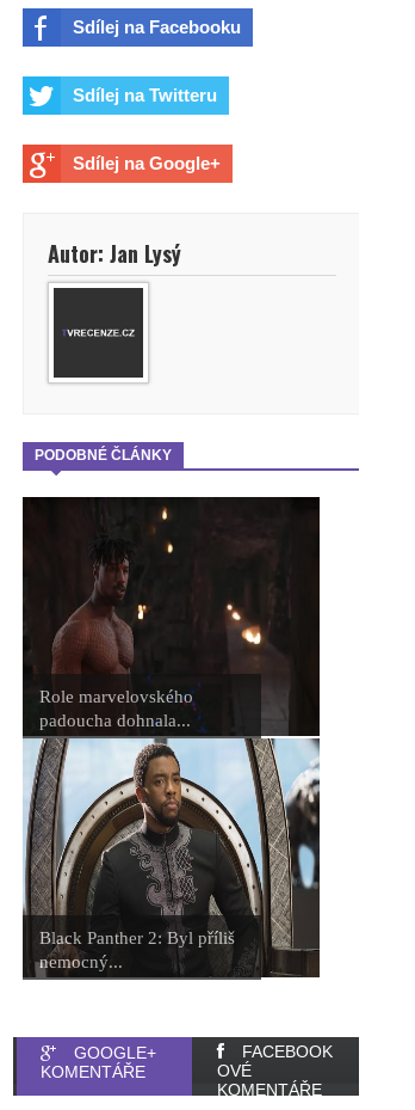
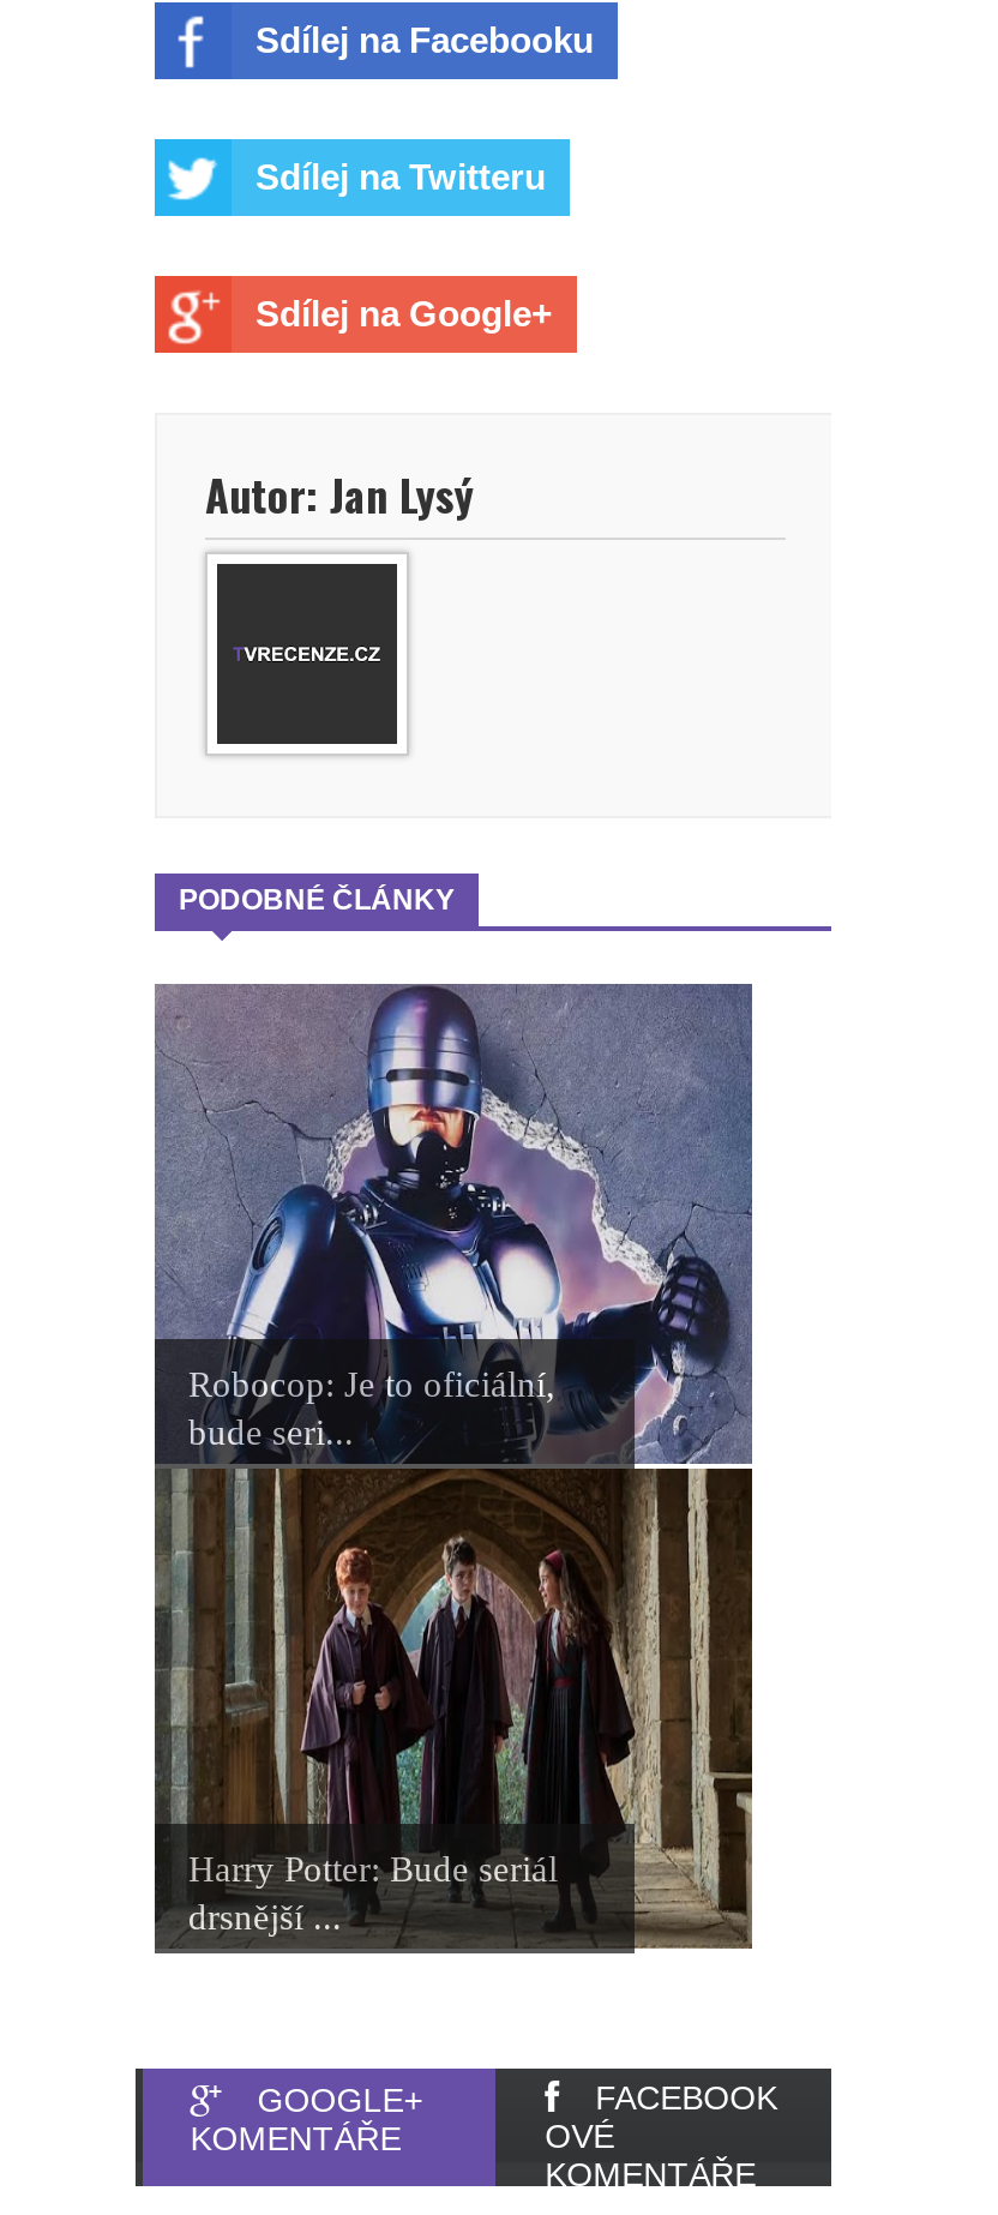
- [image]
- Role marvelovského
- padoucha dohnala...
+ [image]
+ Robocop: Je to oficiální,
+ bude seri...

- Black Panther 2: Byl příliš
- nemocný...
+ Harry Potter: Bude seriál
+ drsnější ...
